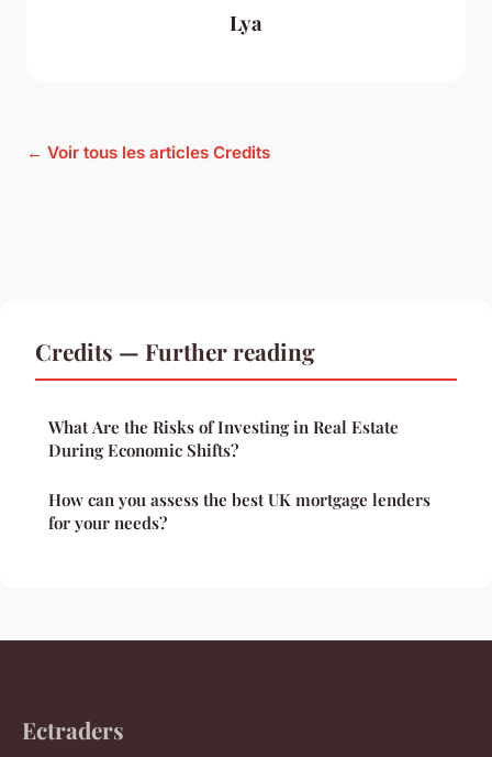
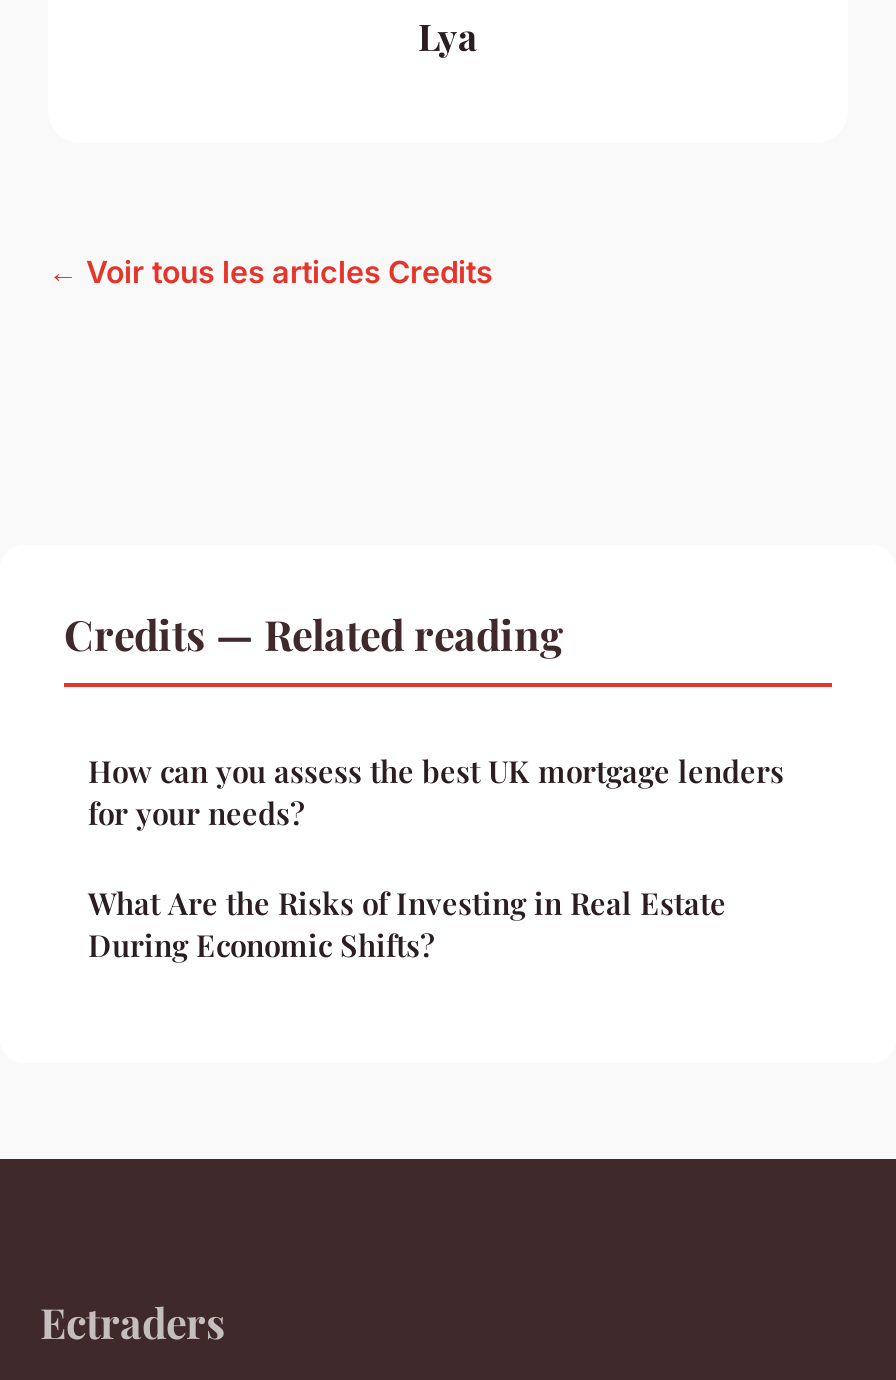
- Credits — Further reading
+ Credits — Related reading

moved down: What Are the Risks of Investing in Real Estate | During Economic Shifts?

moved up: How can you assess the best UK mortgage lenders | for your needs?
